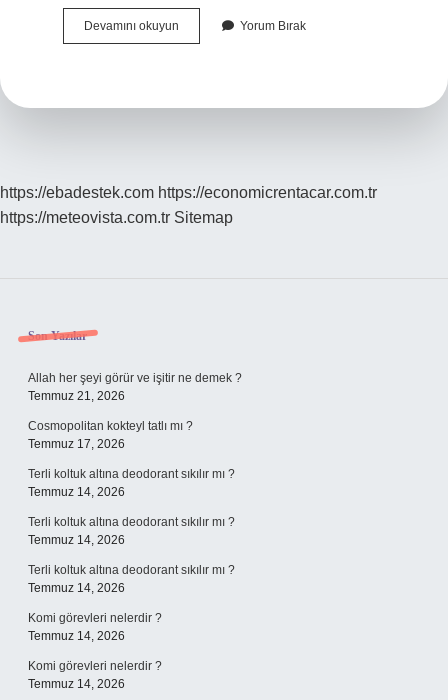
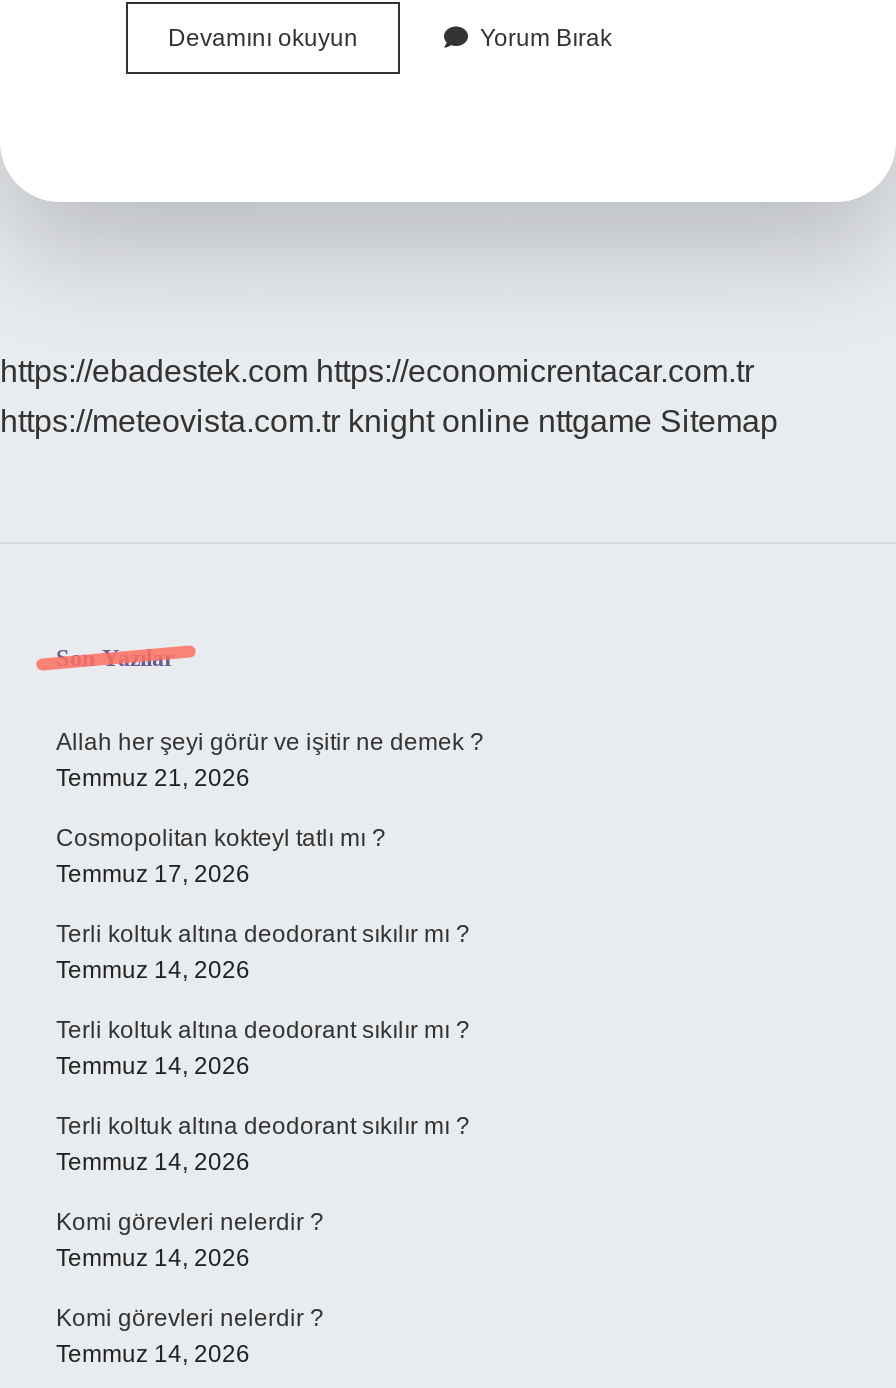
- https://meteovista.com.tr Sitemap
+ https://meteovista.com.tr knight online nttgame Sitemap
